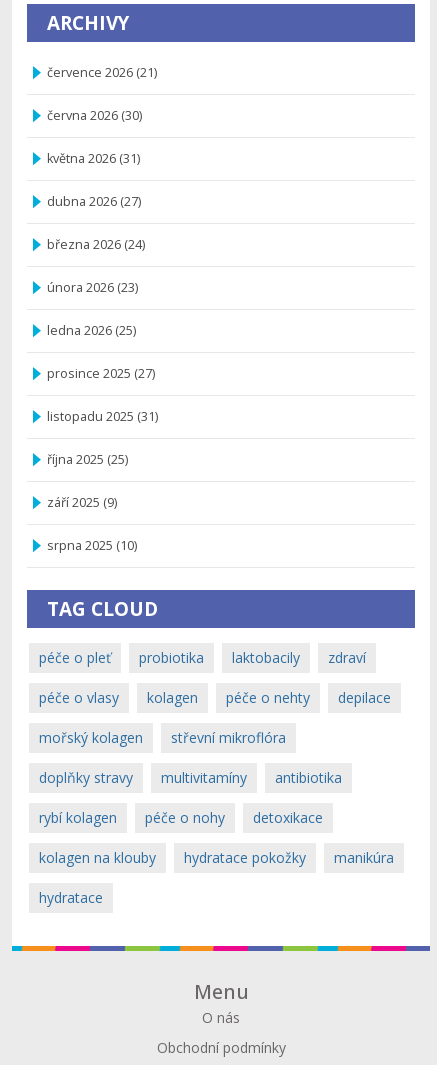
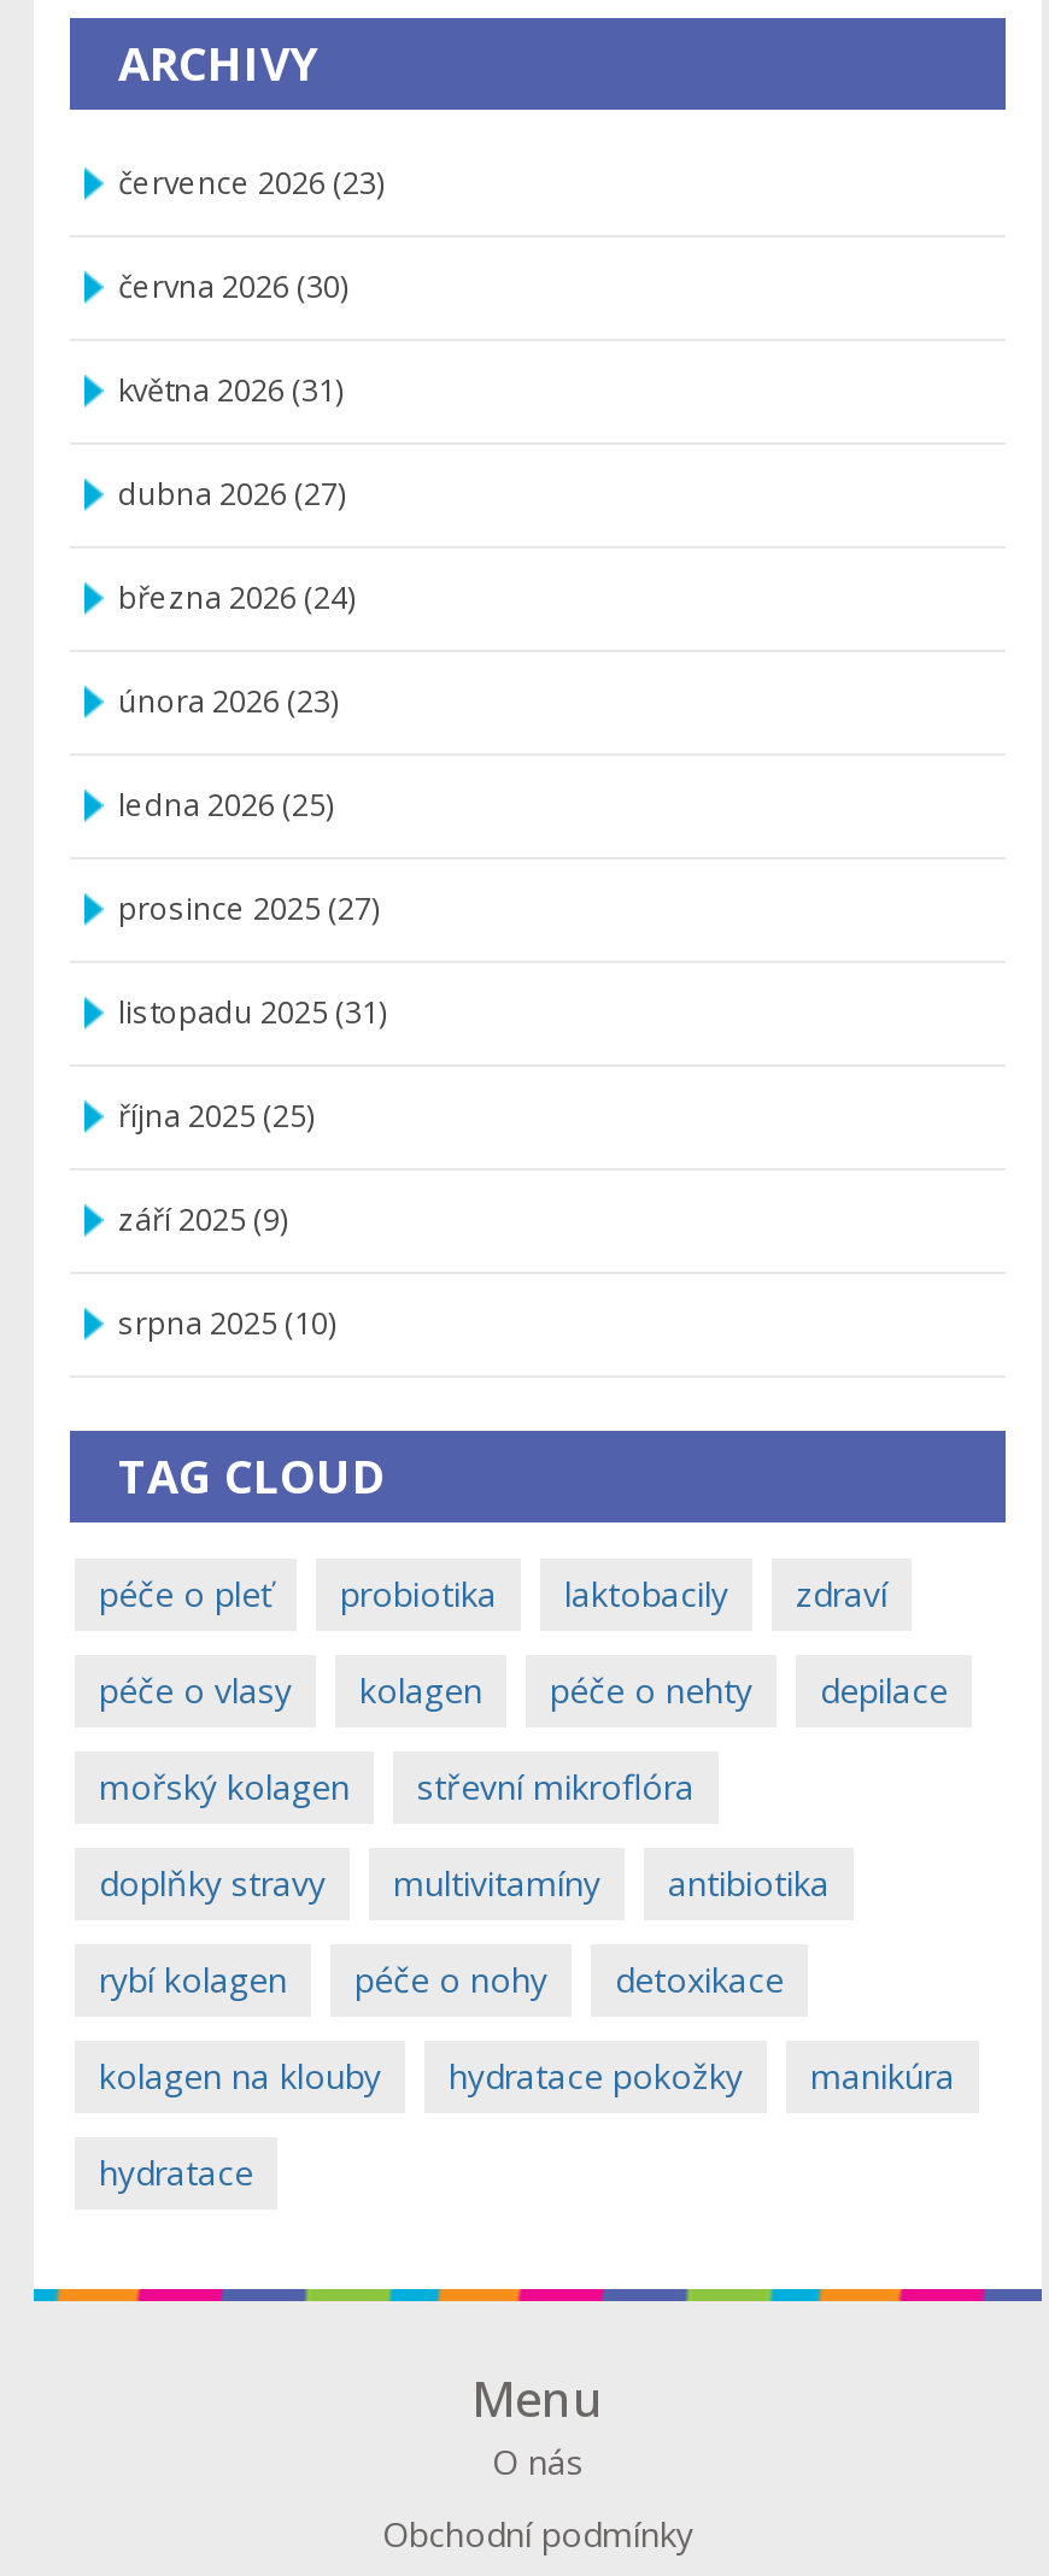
- července 2026 (21)
+ července 2026 (23)
